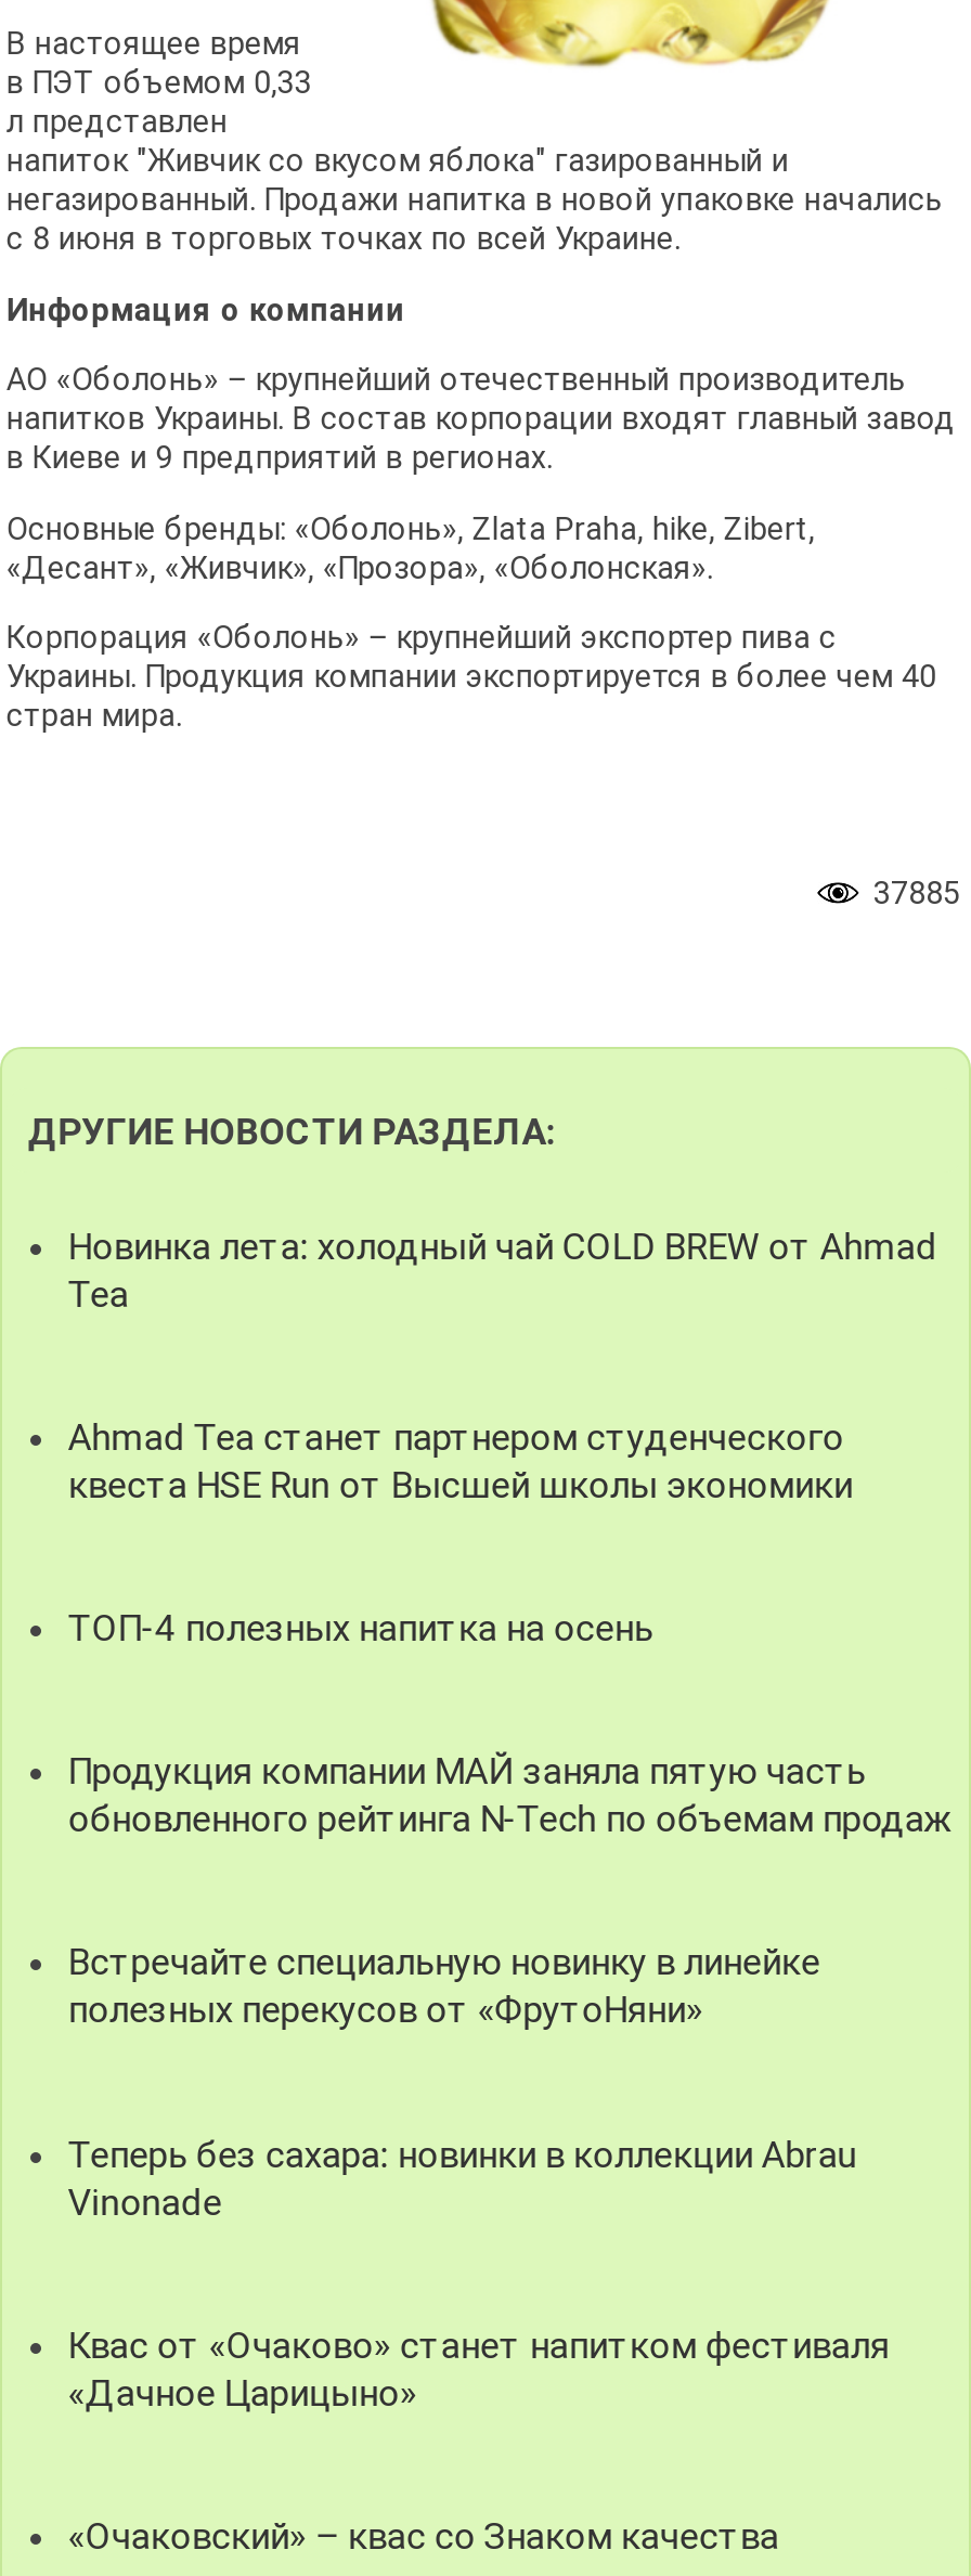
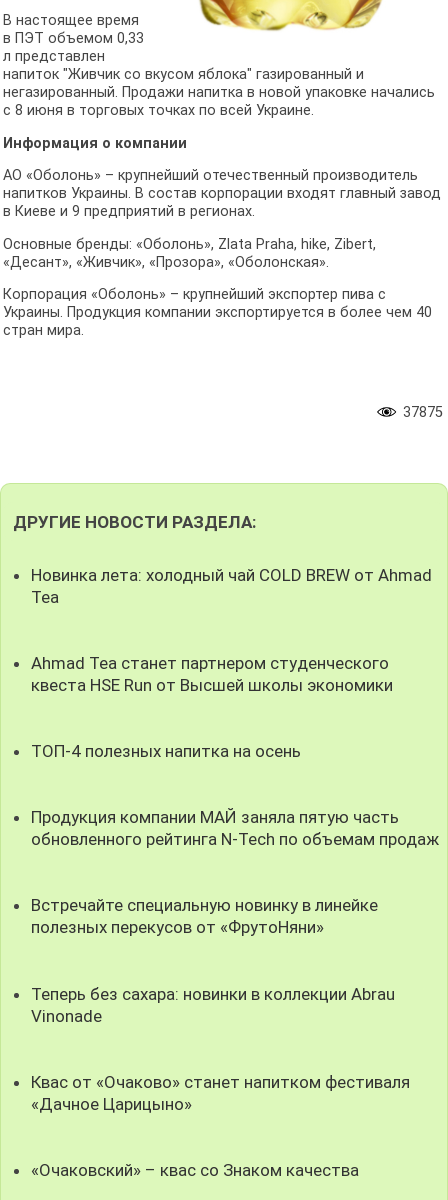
- 37885
+ 37875
